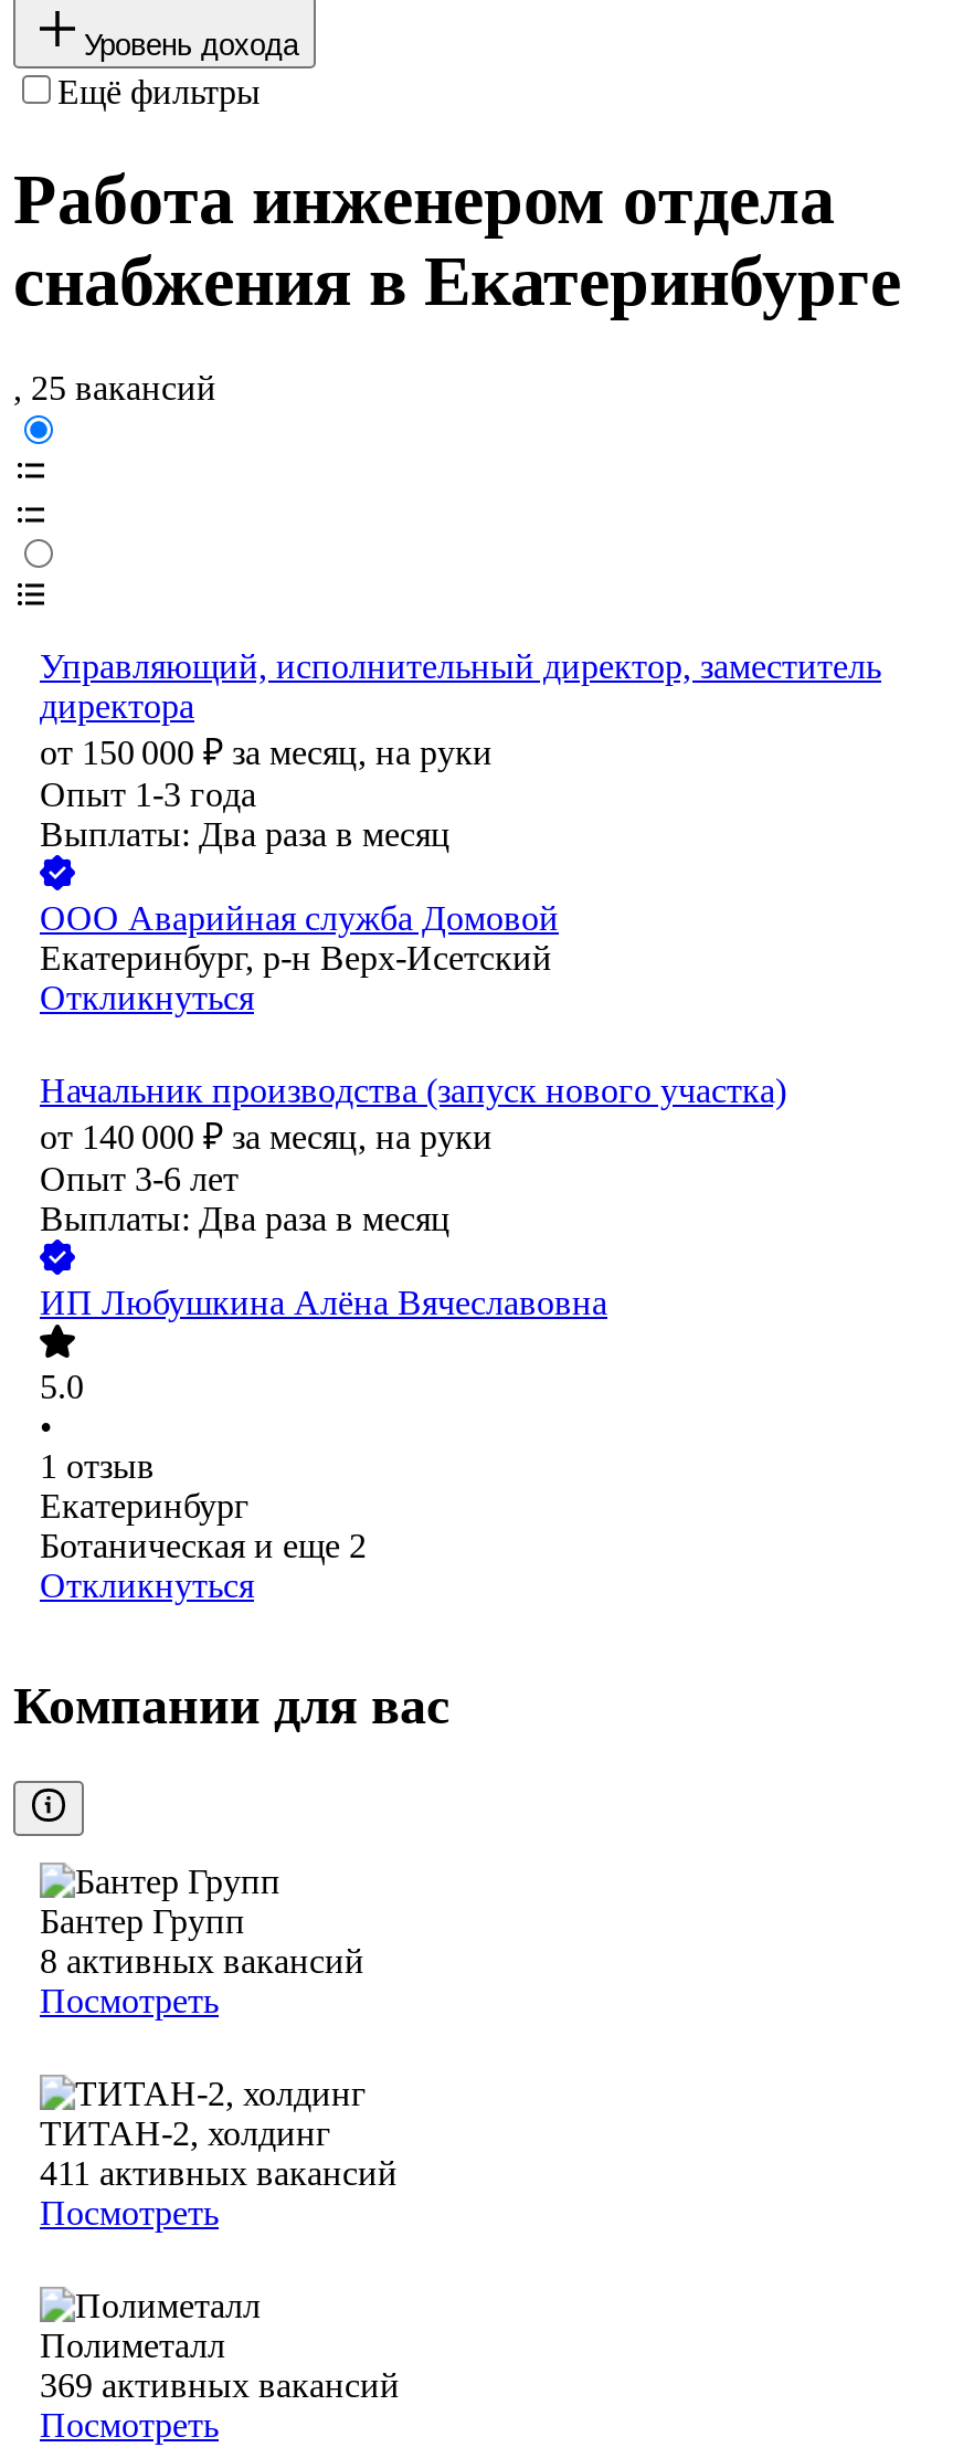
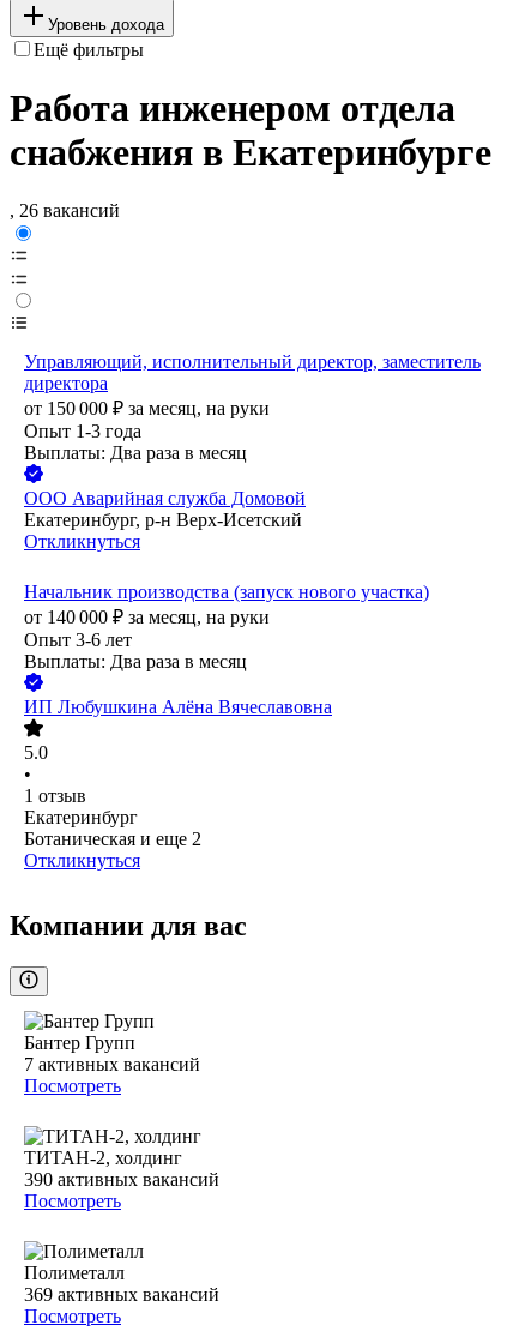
- , 25 вакансий
+ , 26 вакансий

- 8 активных вакансий
+ 7 активных вакансий

- 411 активных вакансий
+ 390 активных вакансий
